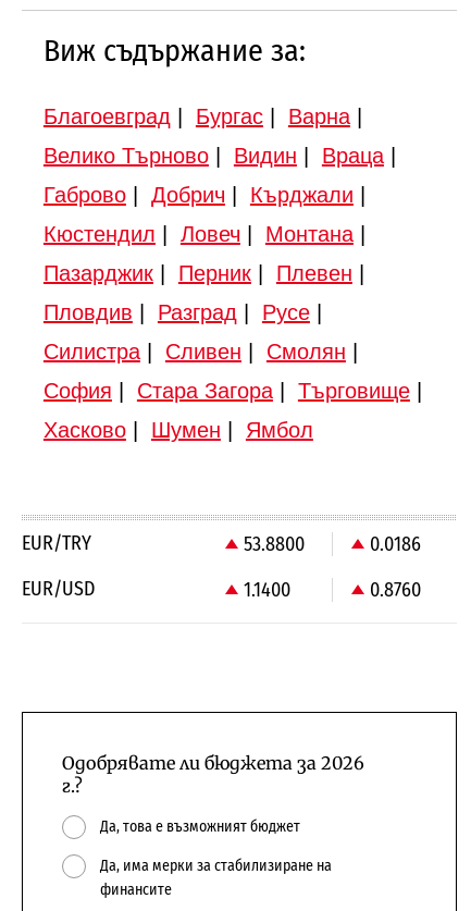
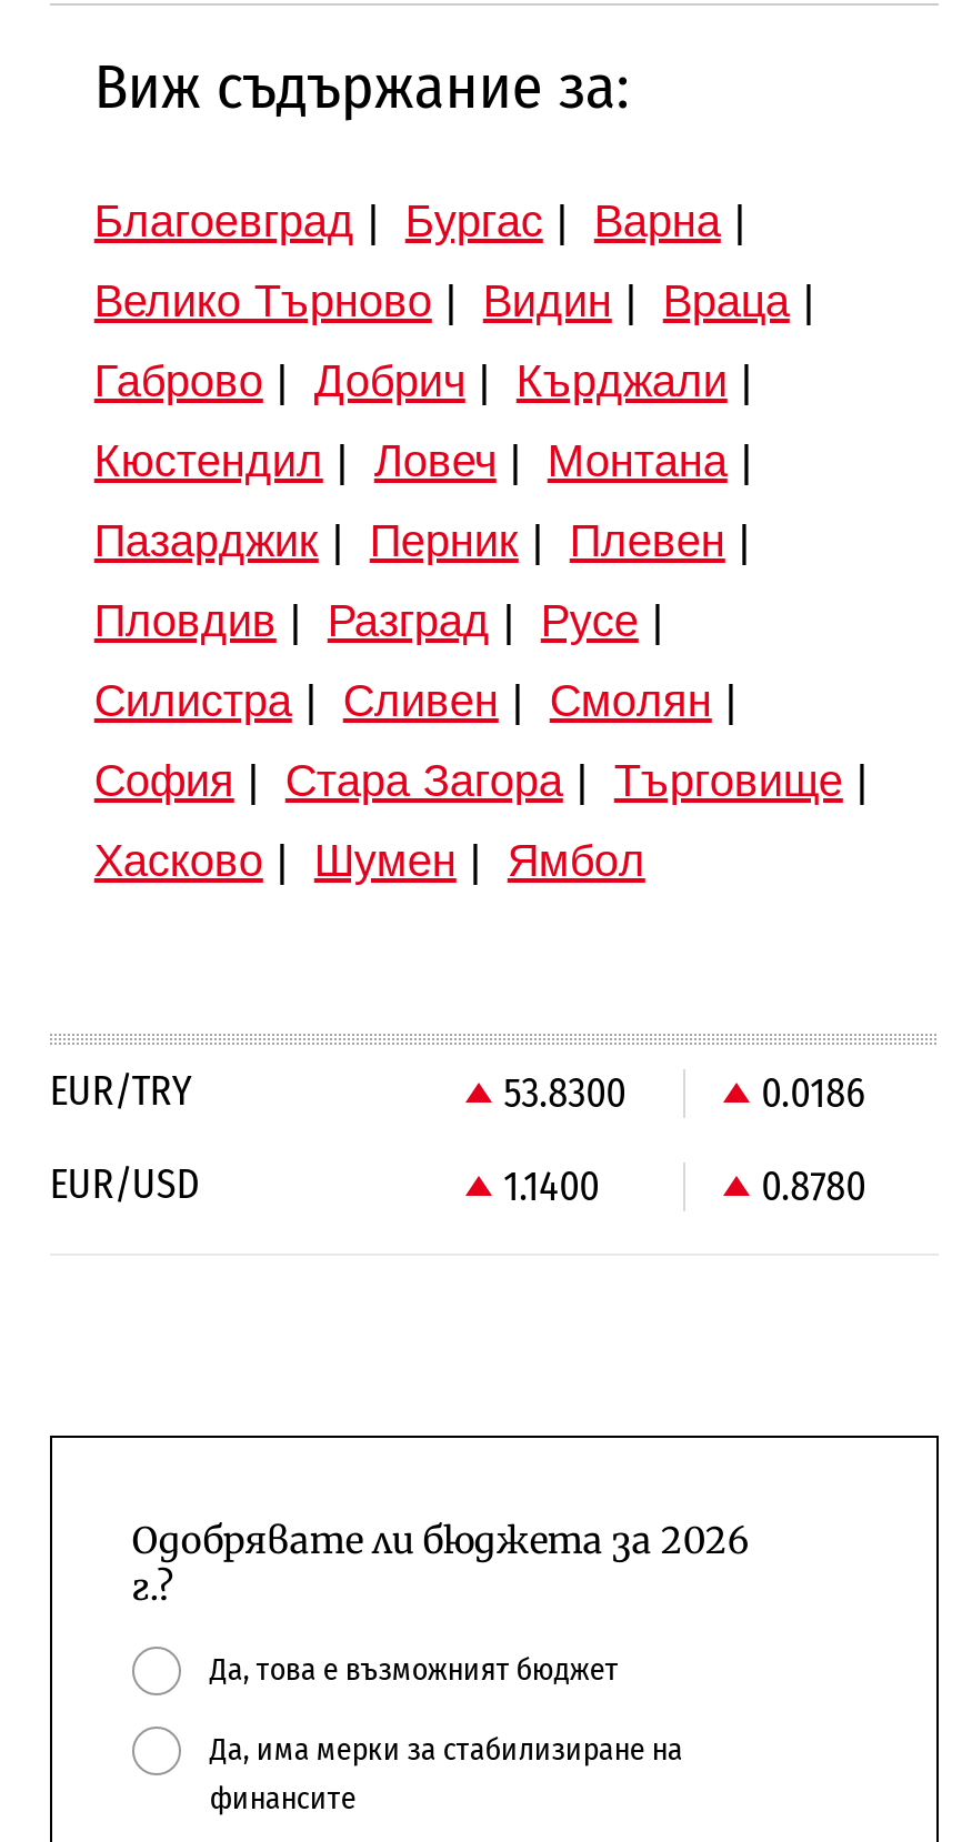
- 53.8800
+ 53.8300

- 0.8760
+ 0.8780
